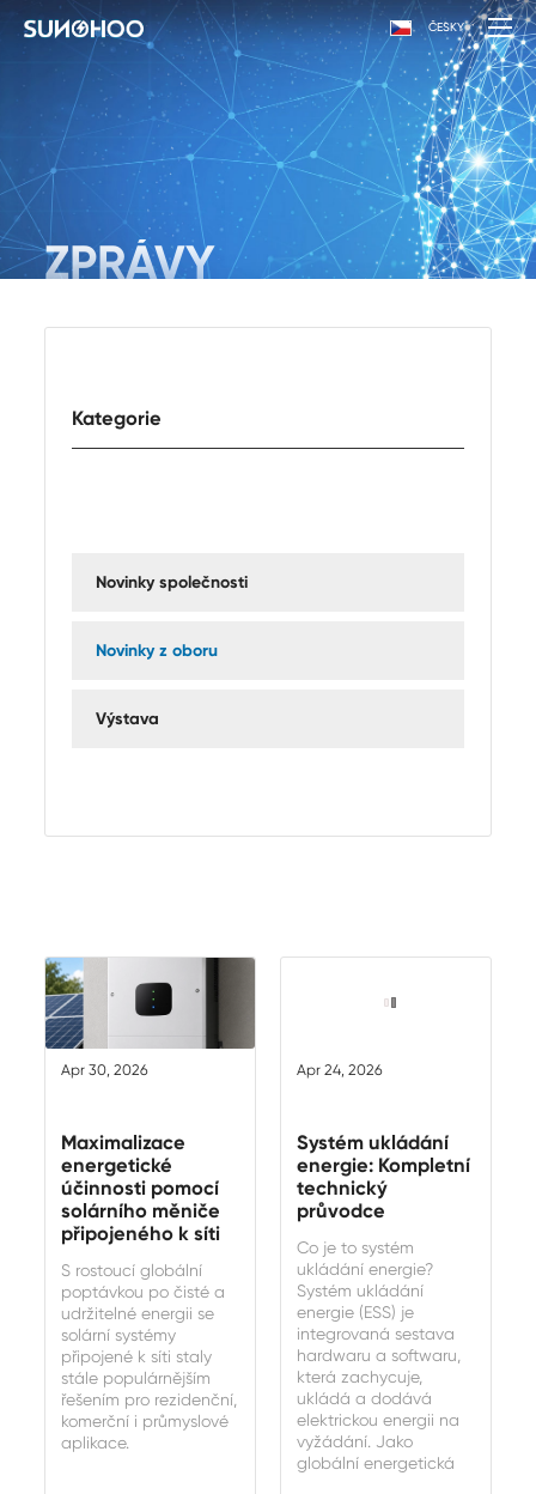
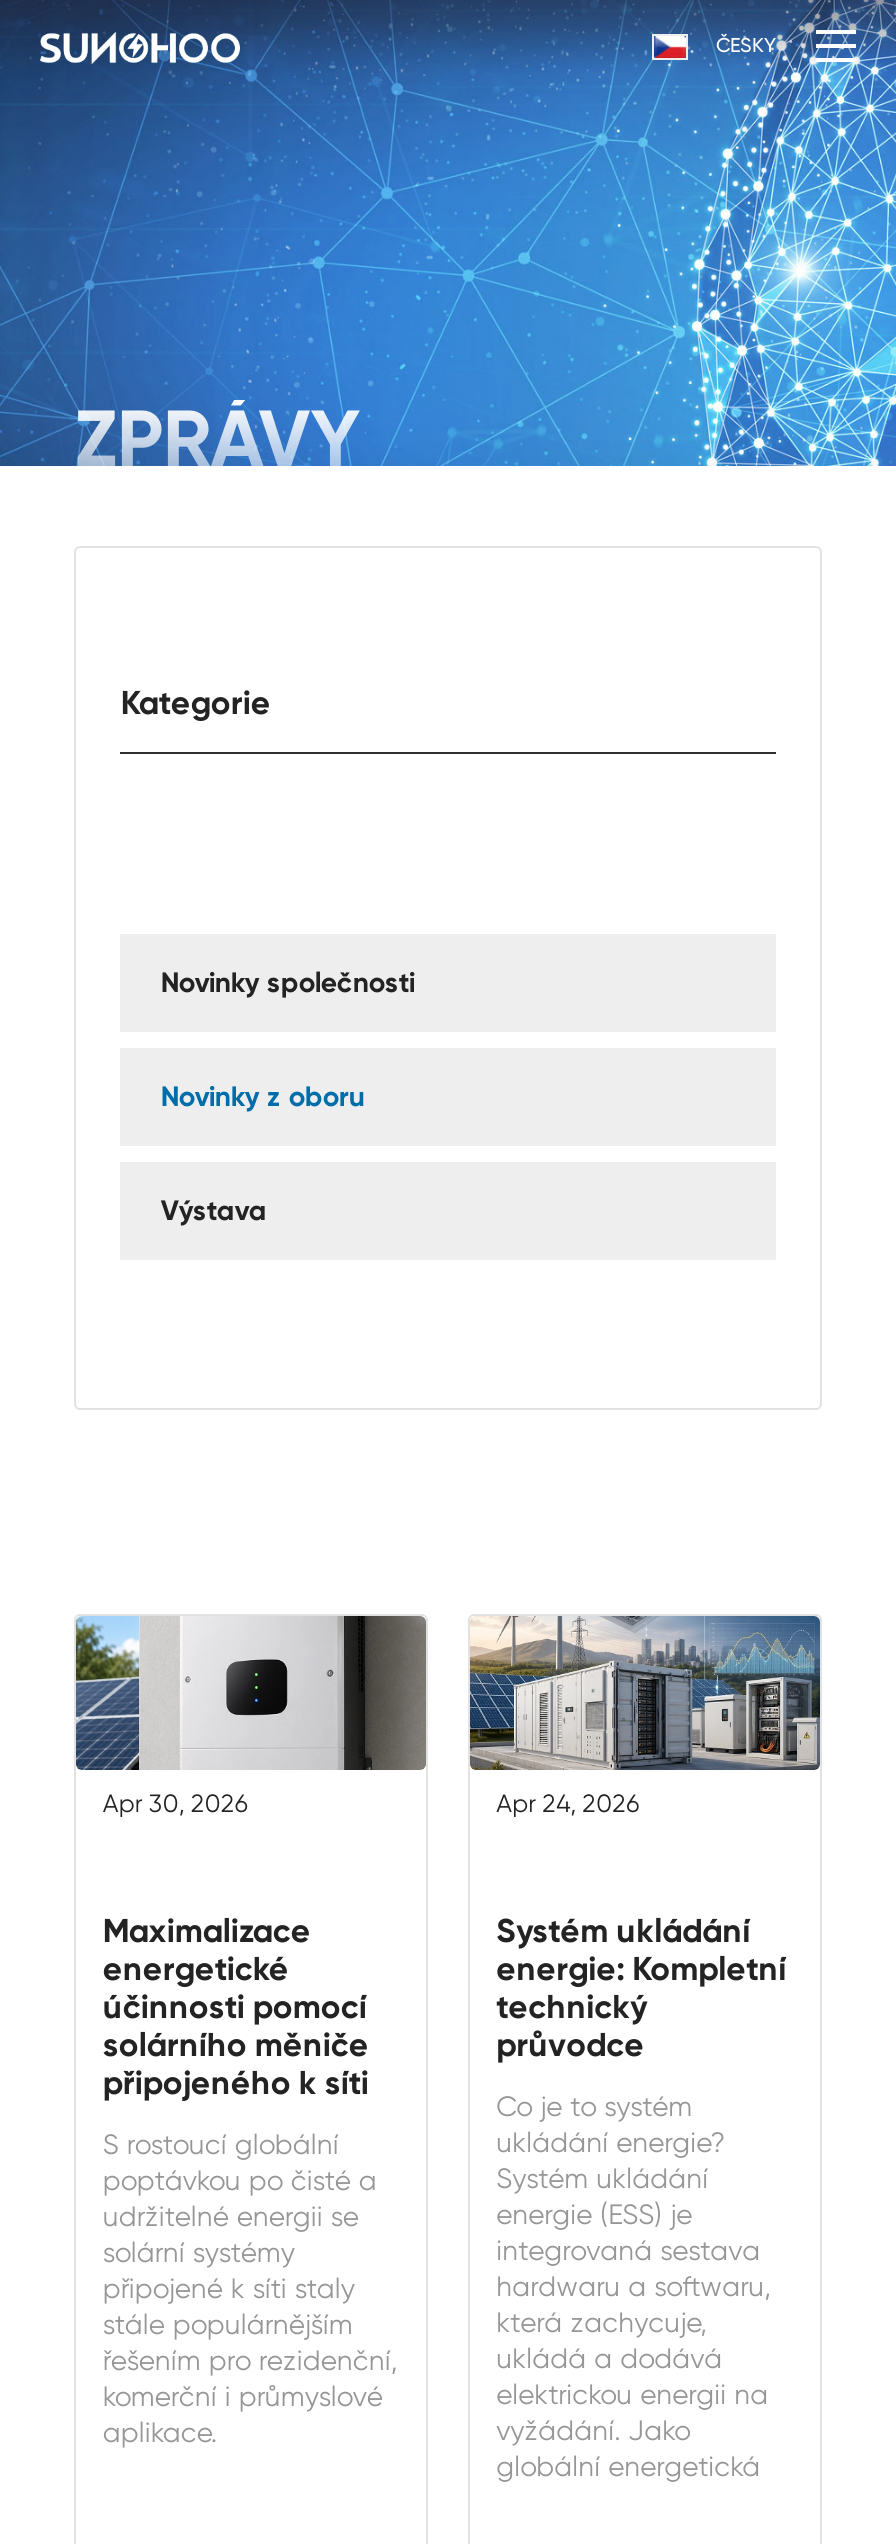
+ [image]
